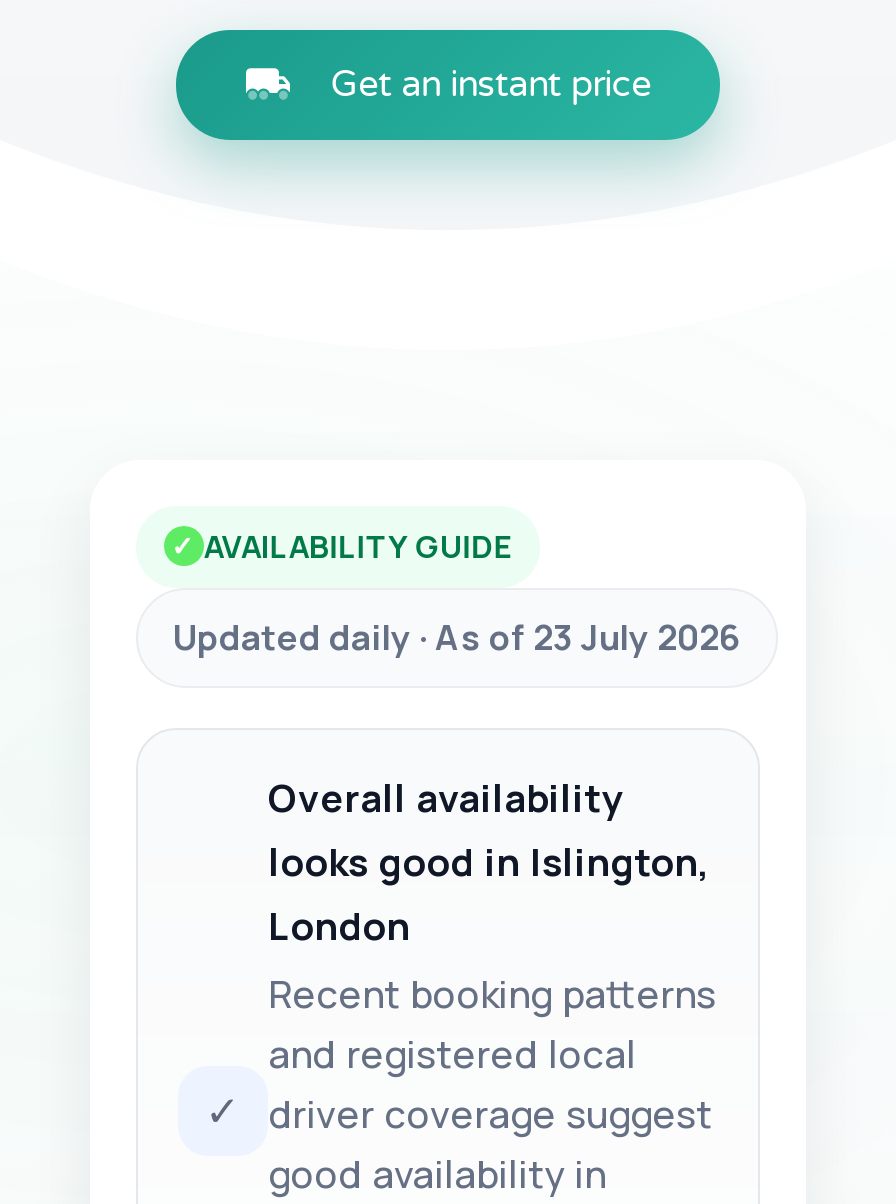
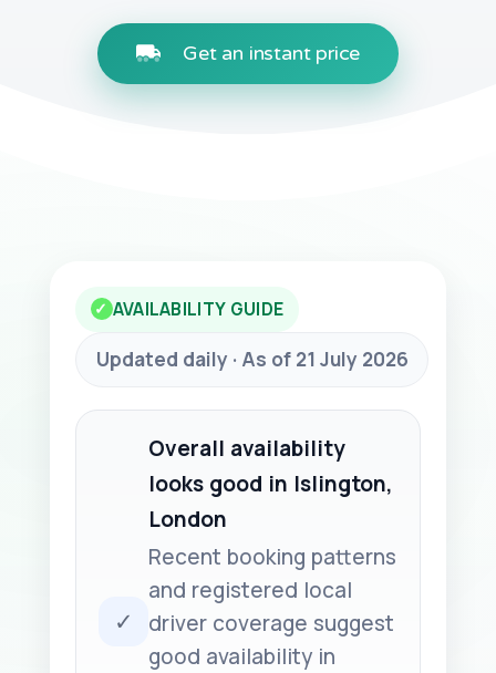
- Updated daily · As of 23 July 2026
+ Updated daily · As of 21 July 2026
